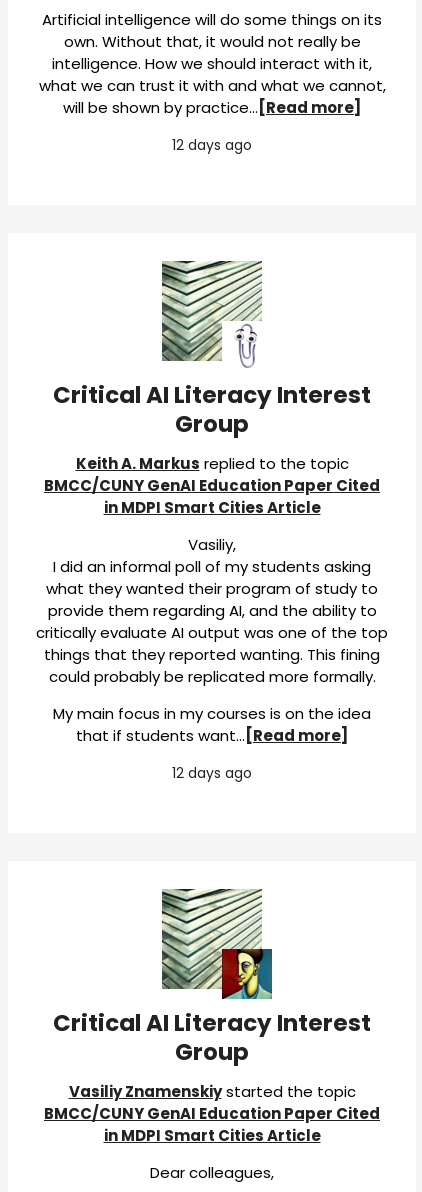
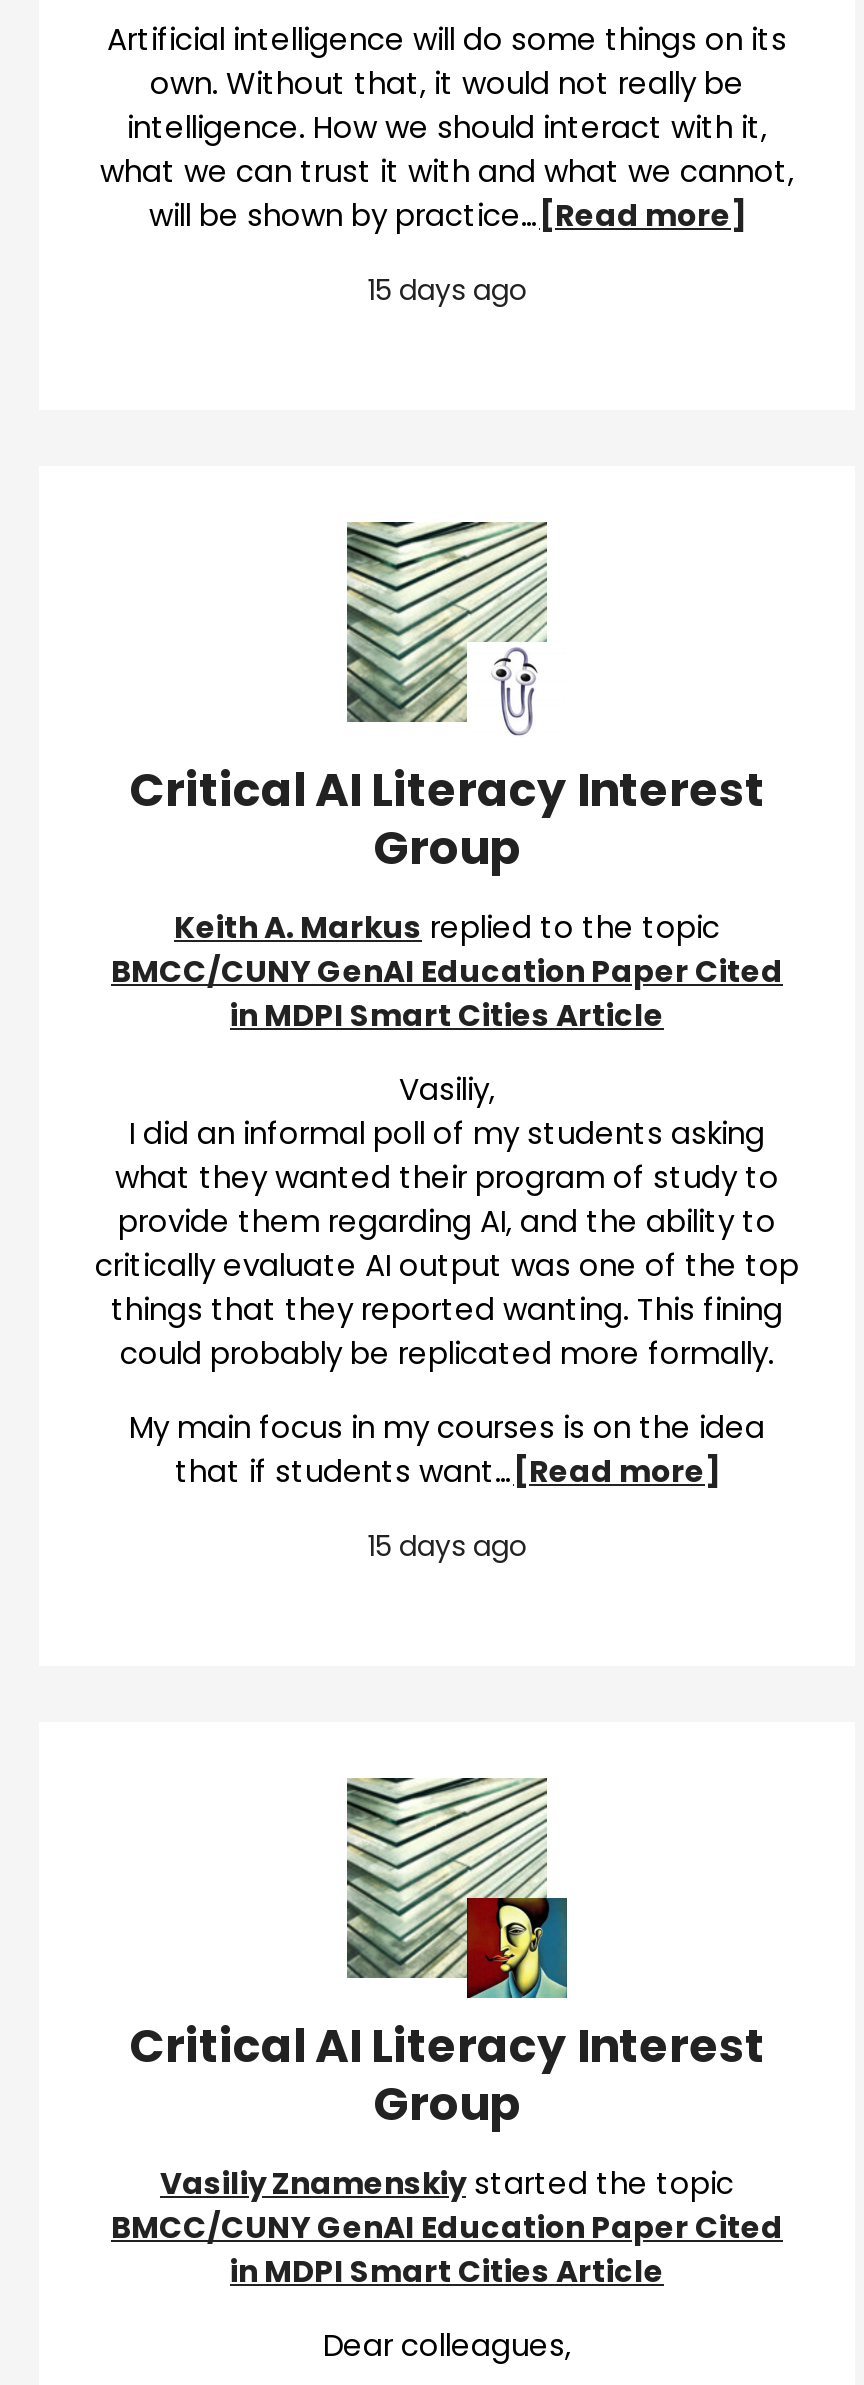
- 12 days ago
+ 15 days ago

- 12 days ago
+ 15 days ago
